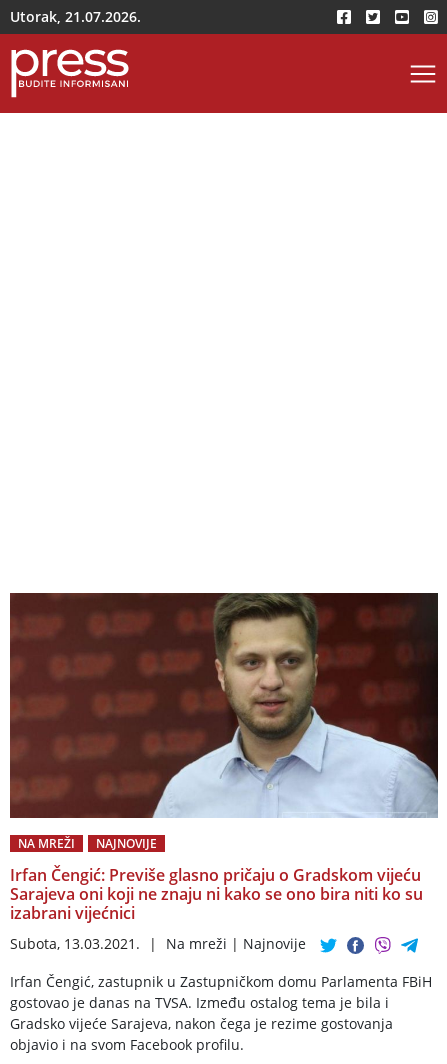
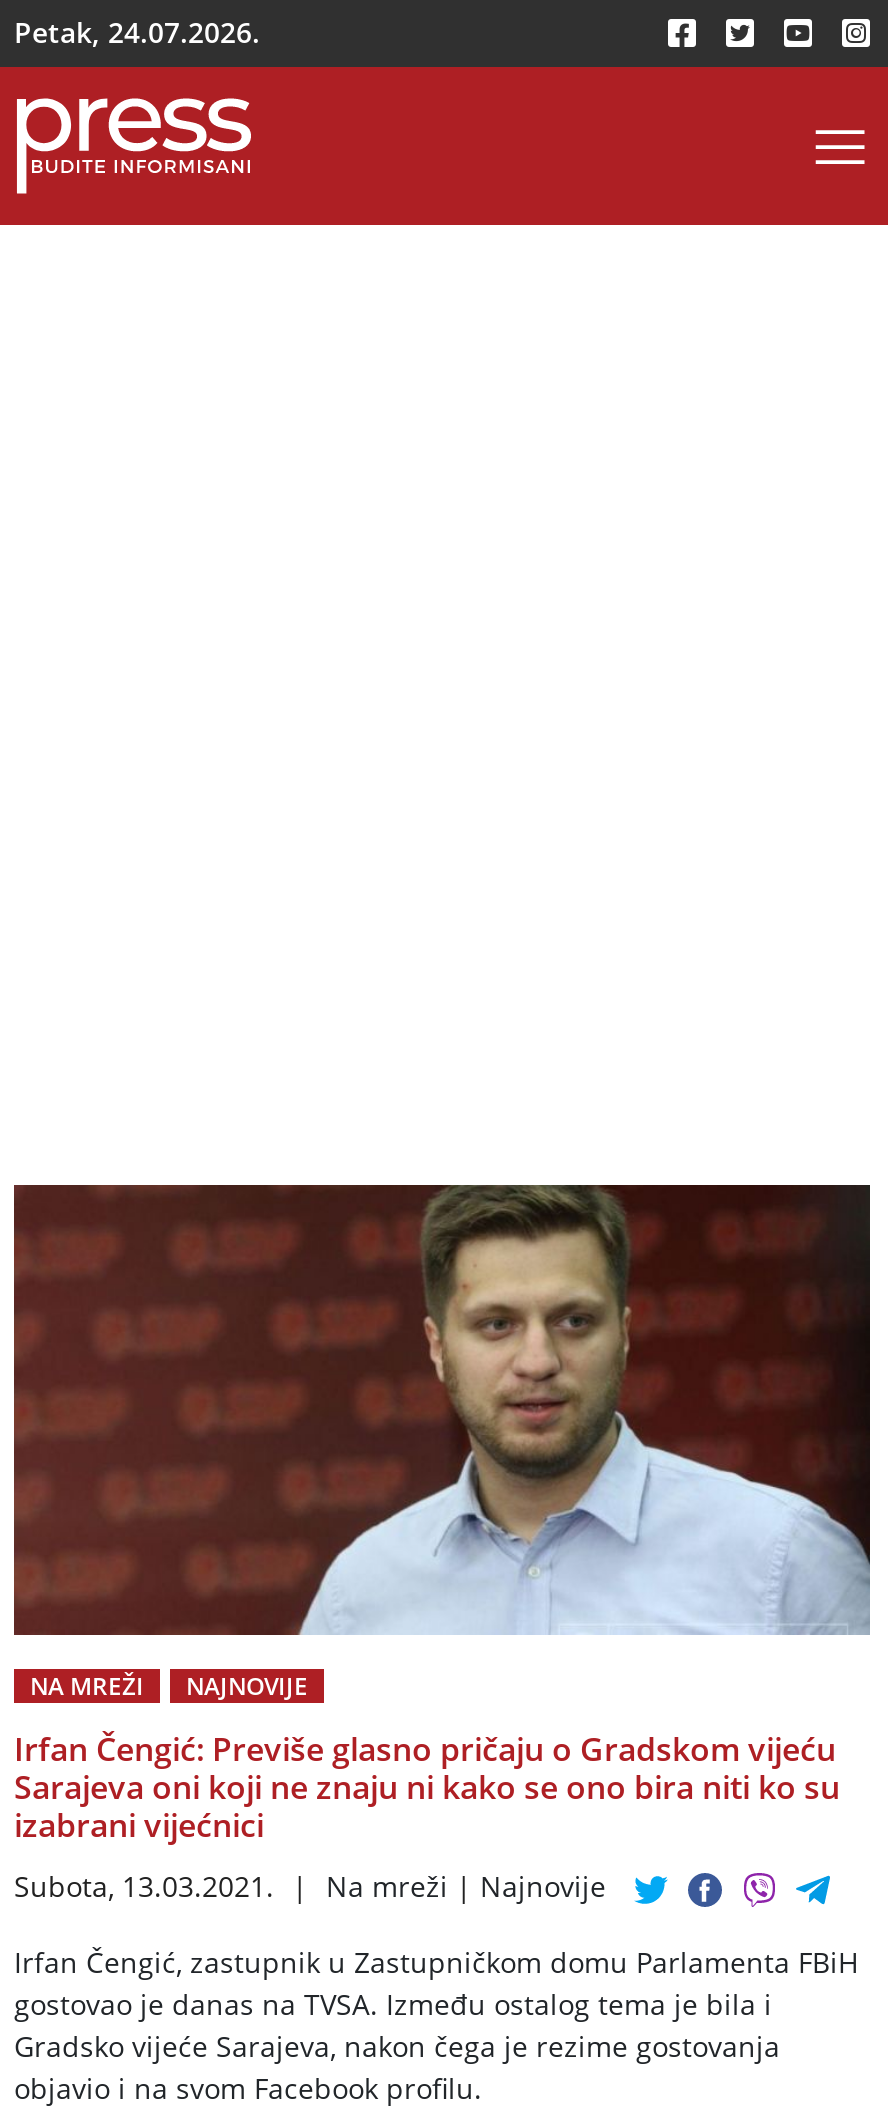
- Utorak, 21.07.2026.
+ Petak, 24.07.2026.
